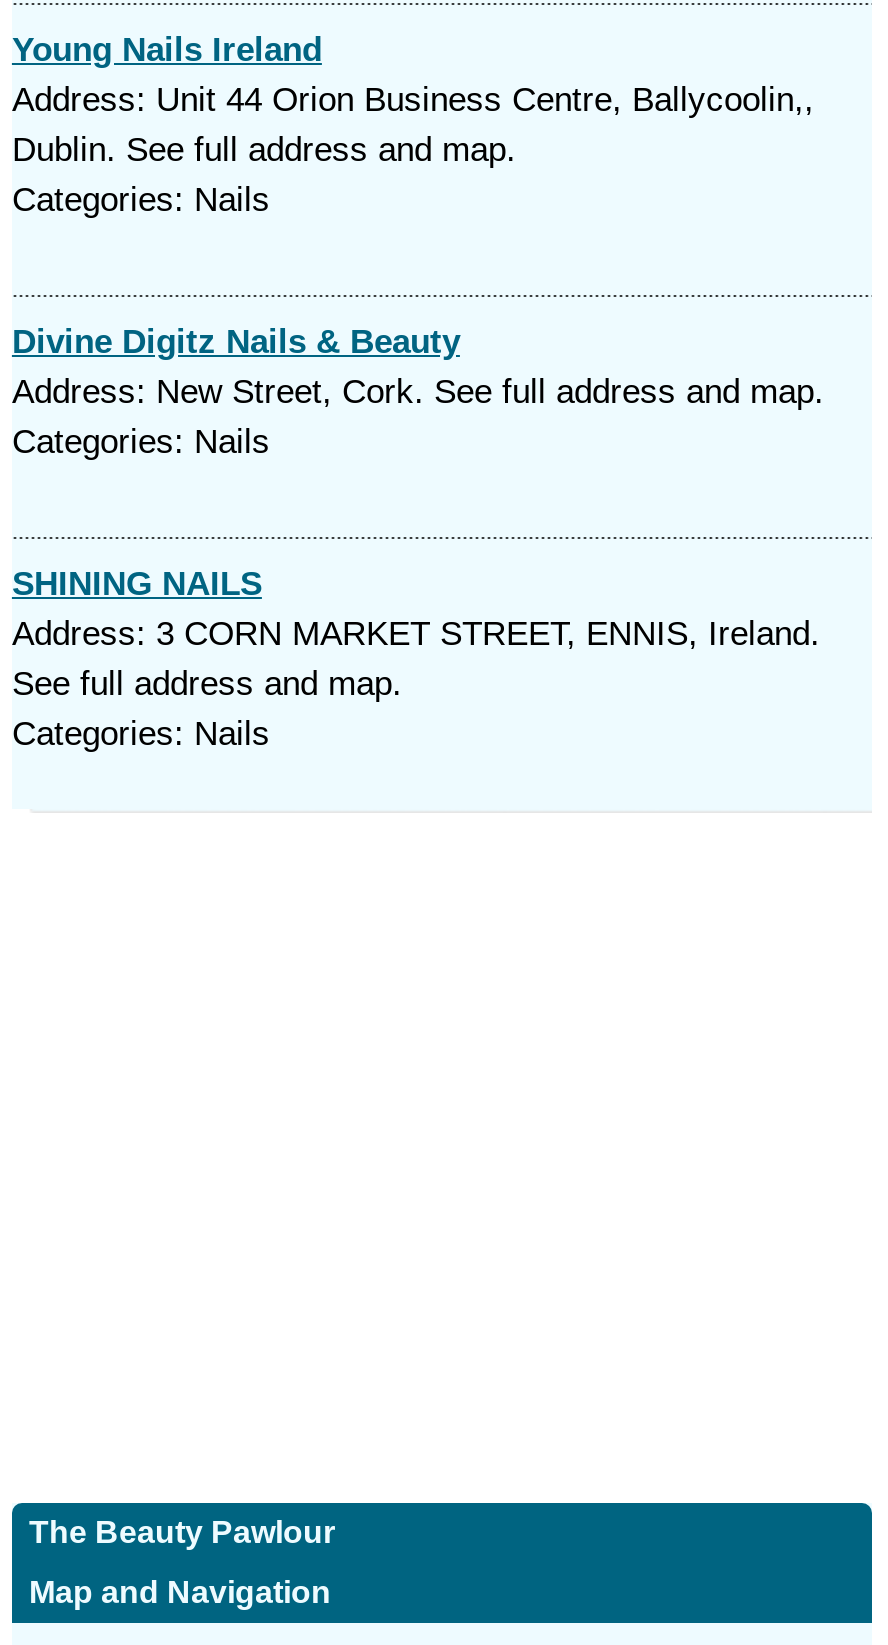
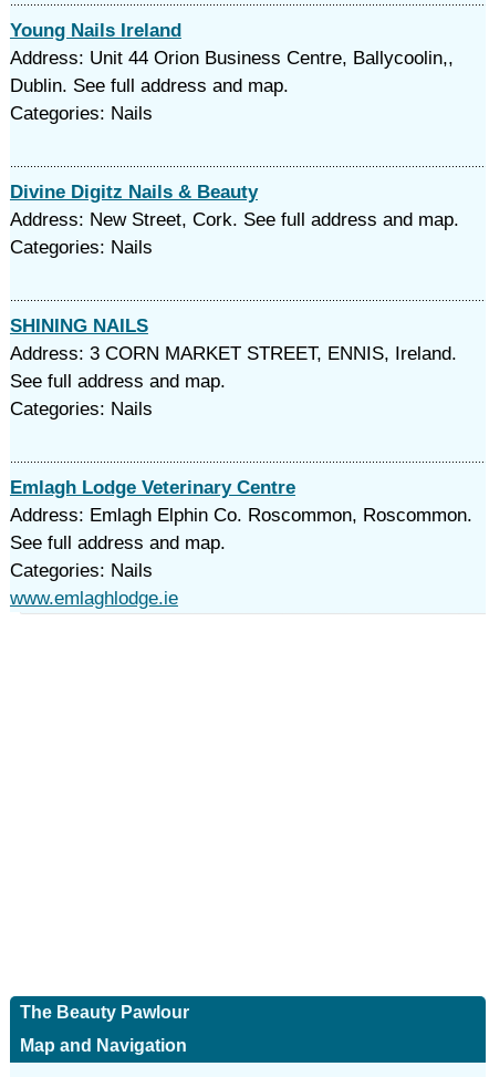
+ Emlagh Lodge Veterinary Centre
+ Address: Emlagh Elphin Co. Roscommon, Roscommon.
+ See full address and map.
+ Categories: Nails
+ www.emlaghlodge.ie
